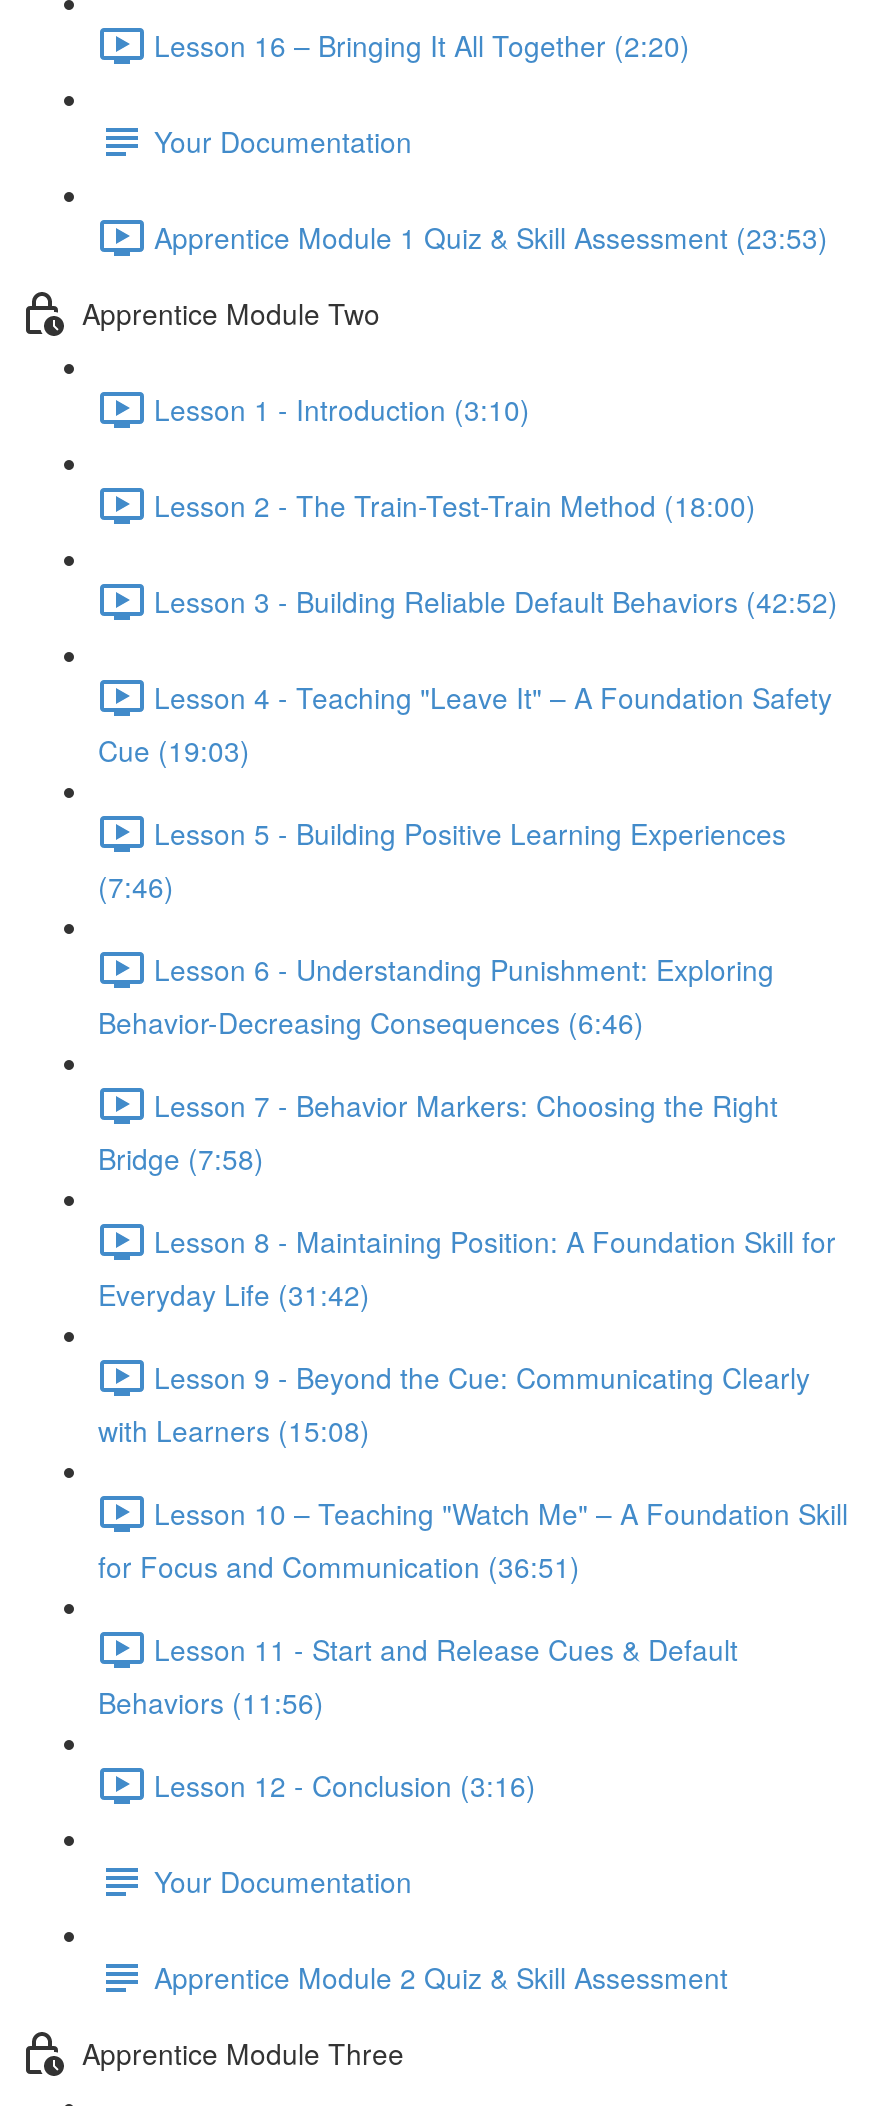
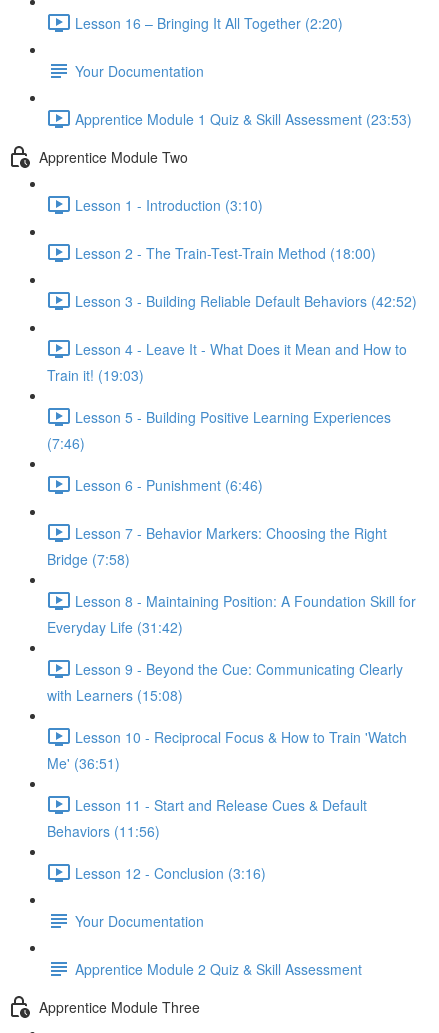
- Lesson 4 - Teaching "Leave It" – A Foundation Safety
- Cue (19:03)
+ Lesson 4 - Leave It - What Does it Mean and How to
+ Train it! (19:03)

- Lesson 6 - Understanding Punishment: Exploring
- Behavior-Decreasing Consequences (6:46)
+ Lesson 6 - Punishment (6:46)

- Lesson 10 – Teaching "Watch Me" – A Foundation Skill
- for Focus and Communication (36:51)
+ Lesson 10 - Reciprocal Focus & How to Train 'Watch
+ Me' (36:51)
